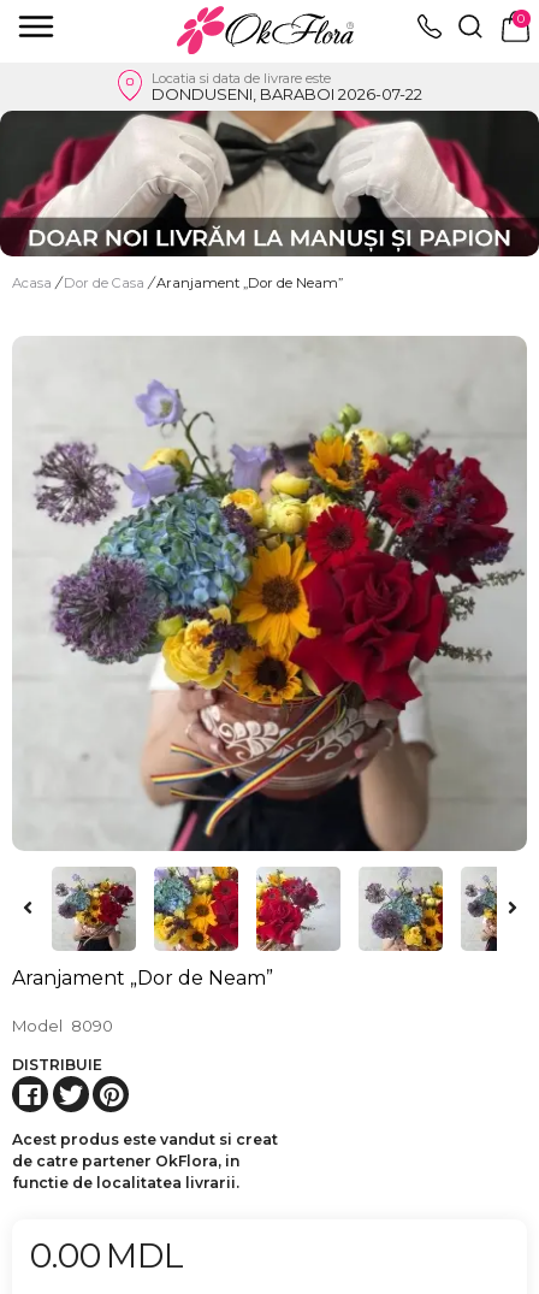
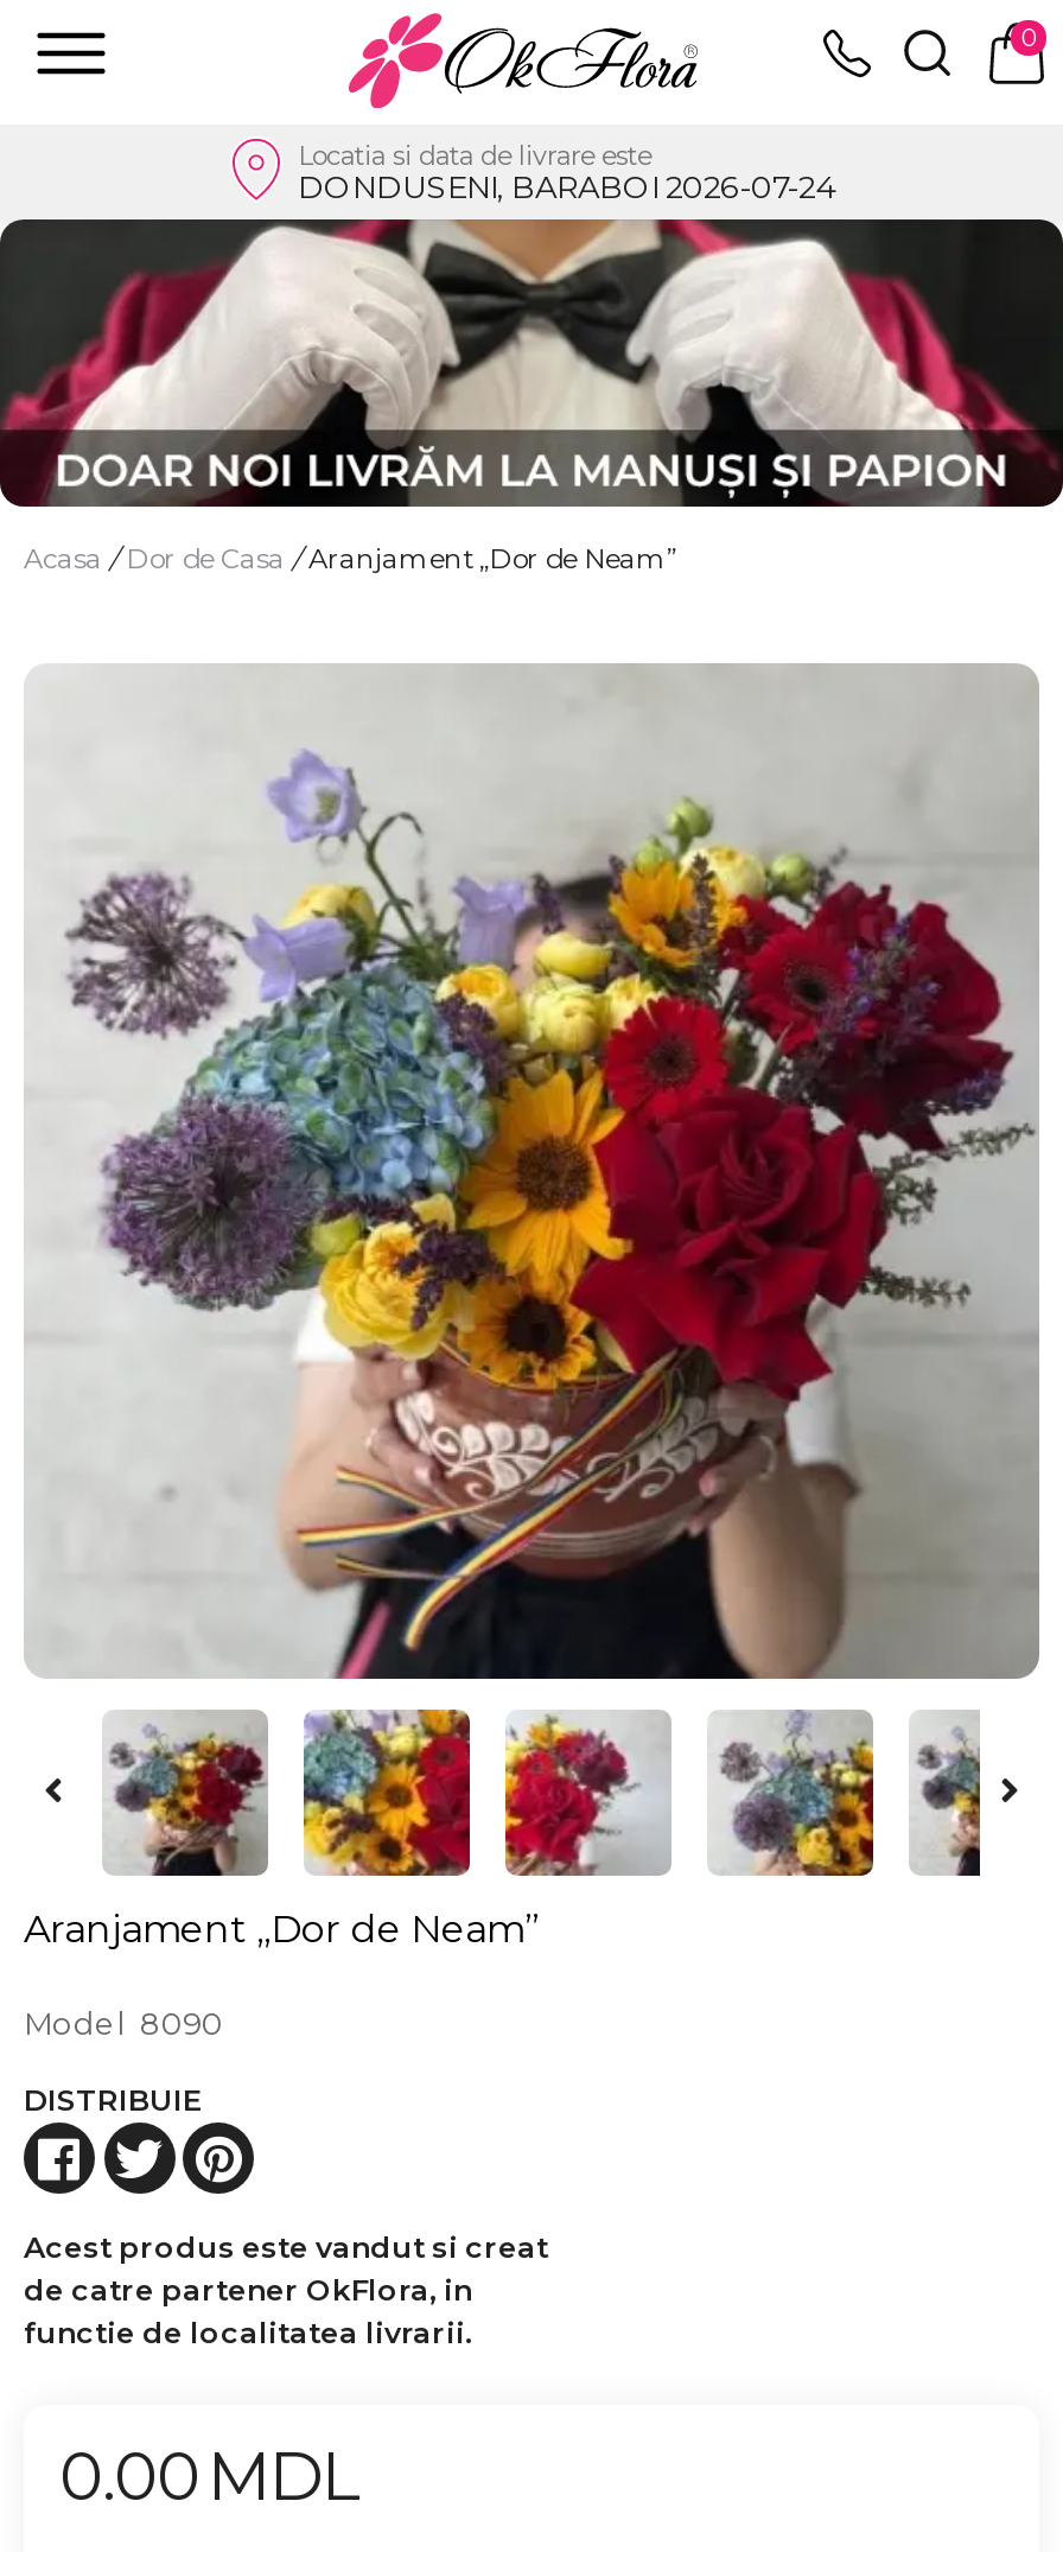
- DONDUSENI, BARABOI 2026-07-22
+ DONDUSENI, BARABOI 2026-07-24
